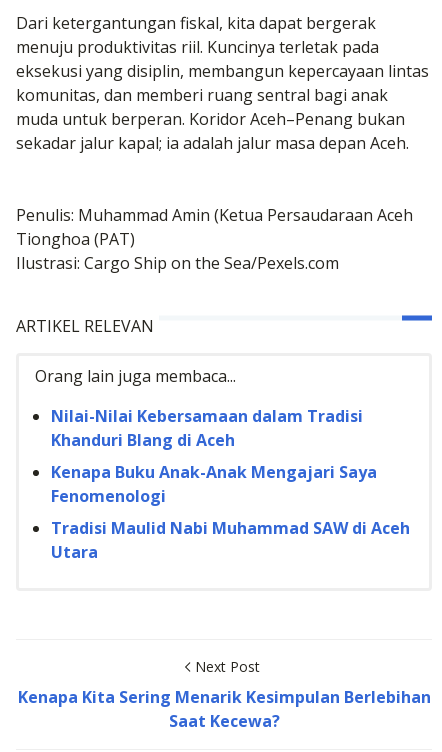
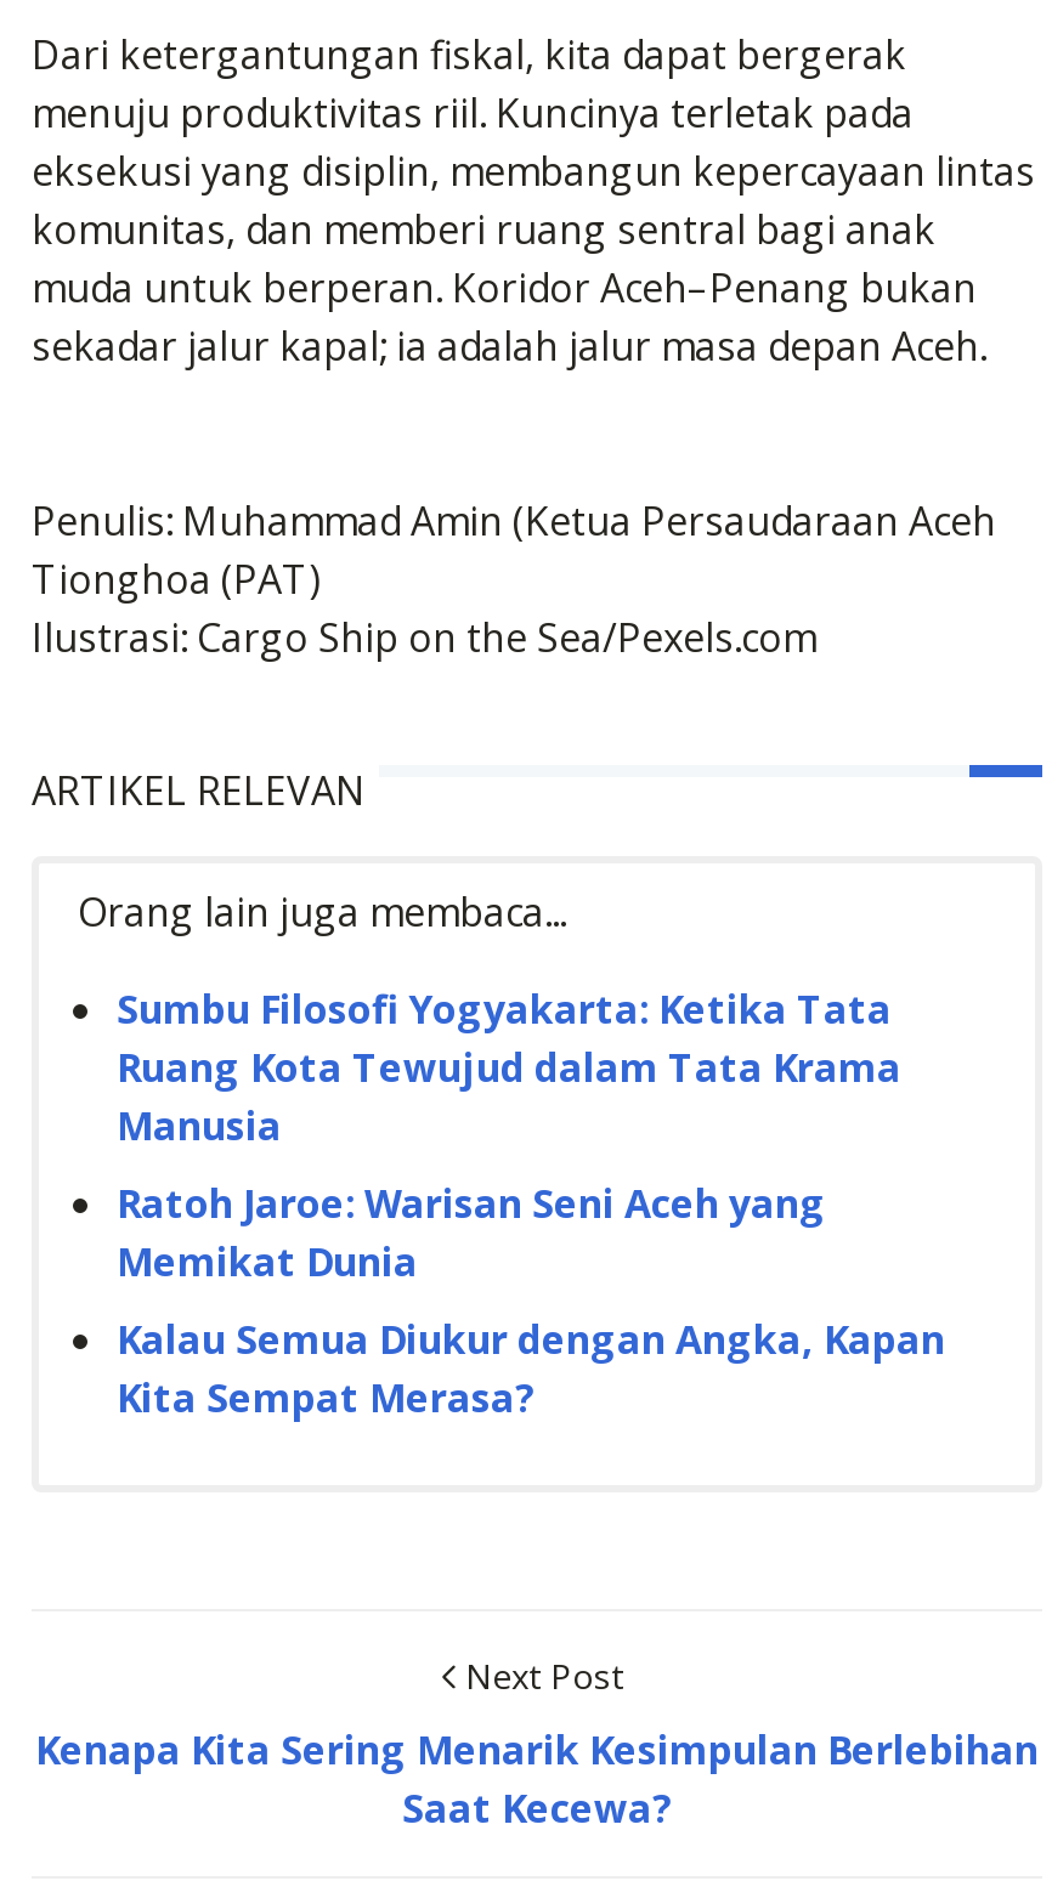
- Nilai-Nilai Kebersamaan dalam Tradisi
- Khanduri Blang di Aceh
+ Sumbu Filosofi Yogyakarta: Ketika Tata
+ Ruang Kota Tewujud dalam Tata Krama
+ Manusia

- Kenapa Buku Anak-Anak Mengajari Saya
- Fenomenologi
+ Ratoh Jaroe: Warisan Seni Aceh yang
+ Memikat Dunia

- Tradisi Maulid Nabi Muhammad SAW di Aceh
- Utara
+ Kalau Semua Diukur dengan Angka, Kapan
+ Kita Sempat Merasa?
